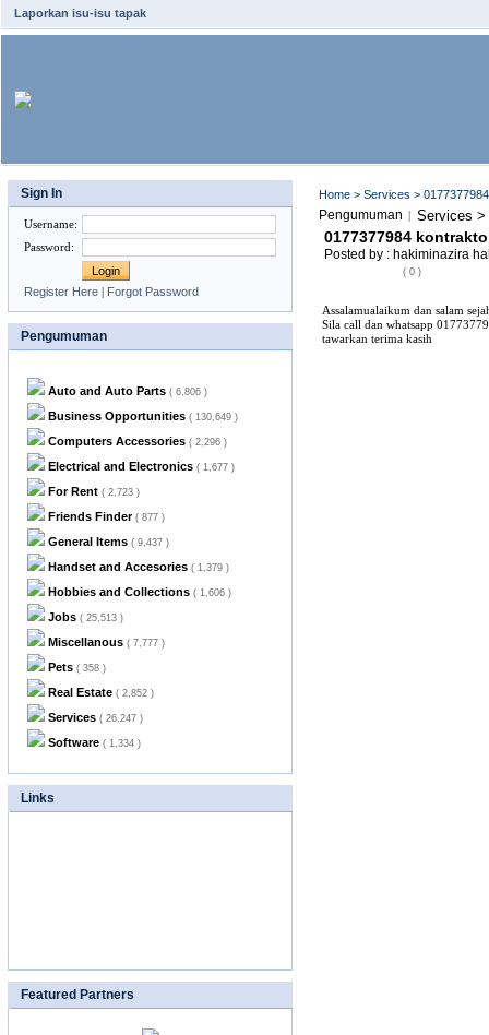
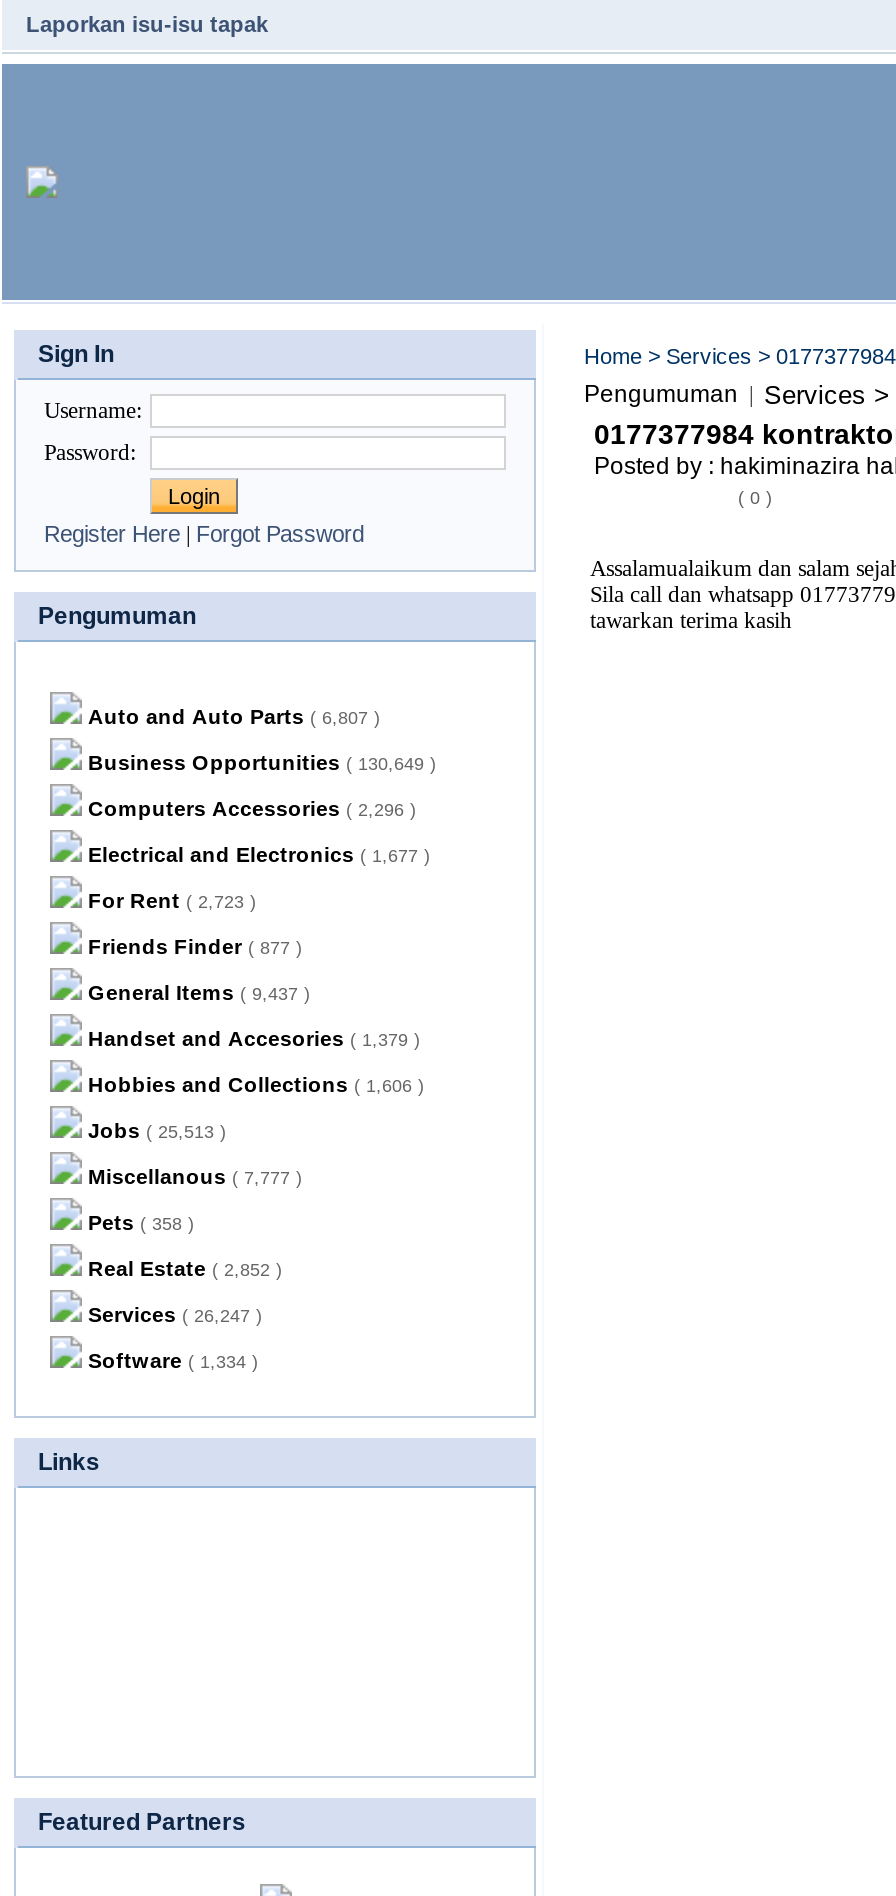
- Auto and Auto Parts ( 6,806 )
+ Auto and Auto Parts ( 6,807 )
